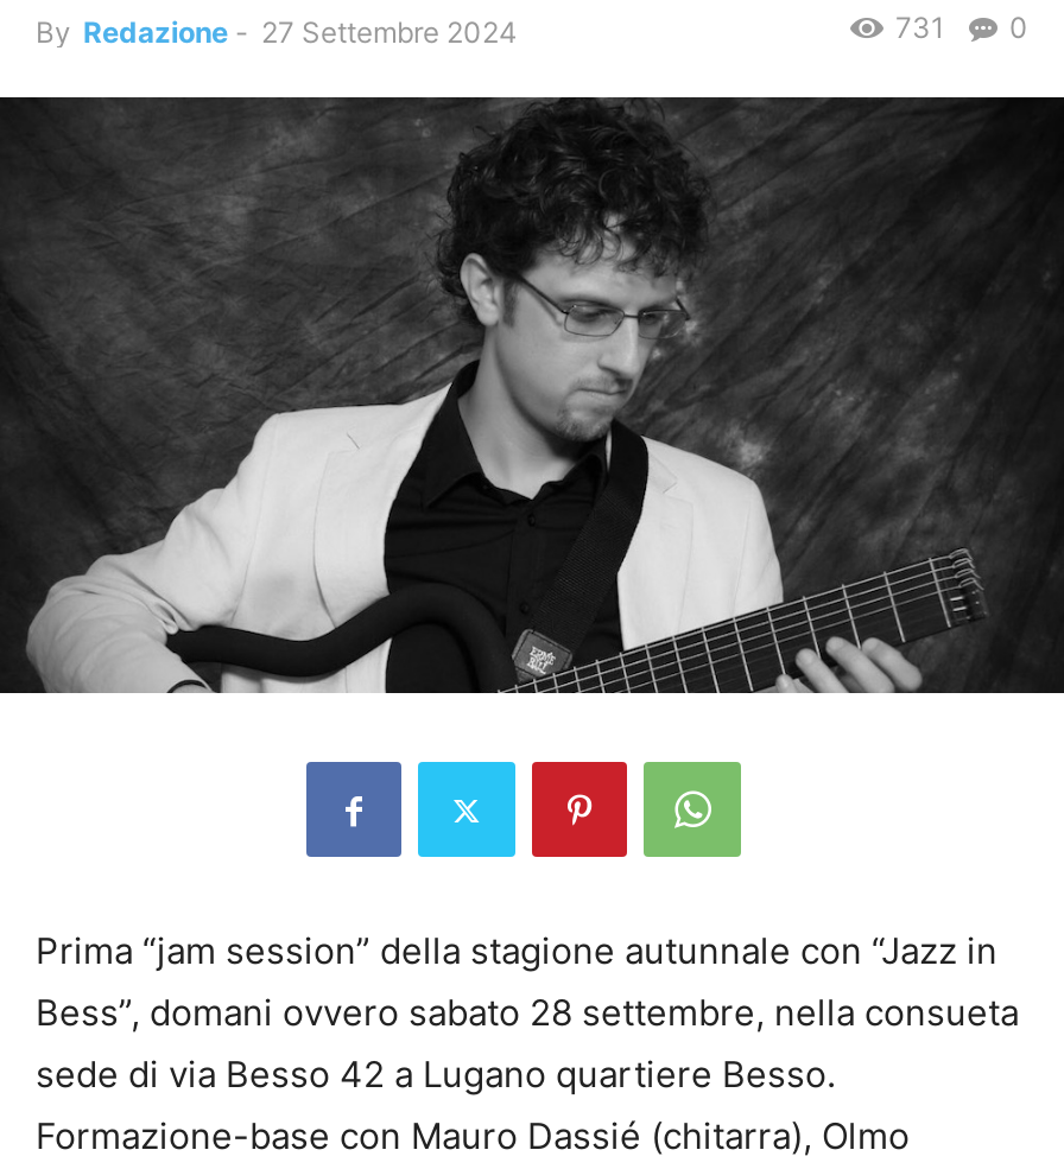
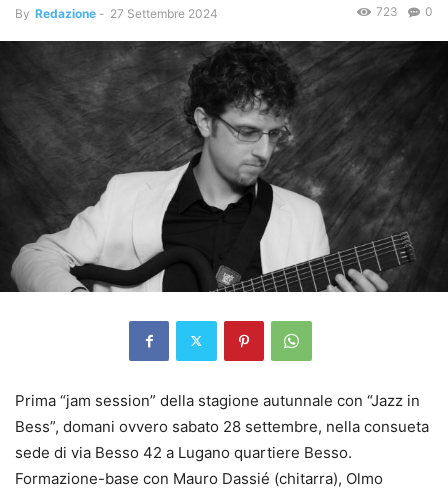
- 731 0
+ 723 0
